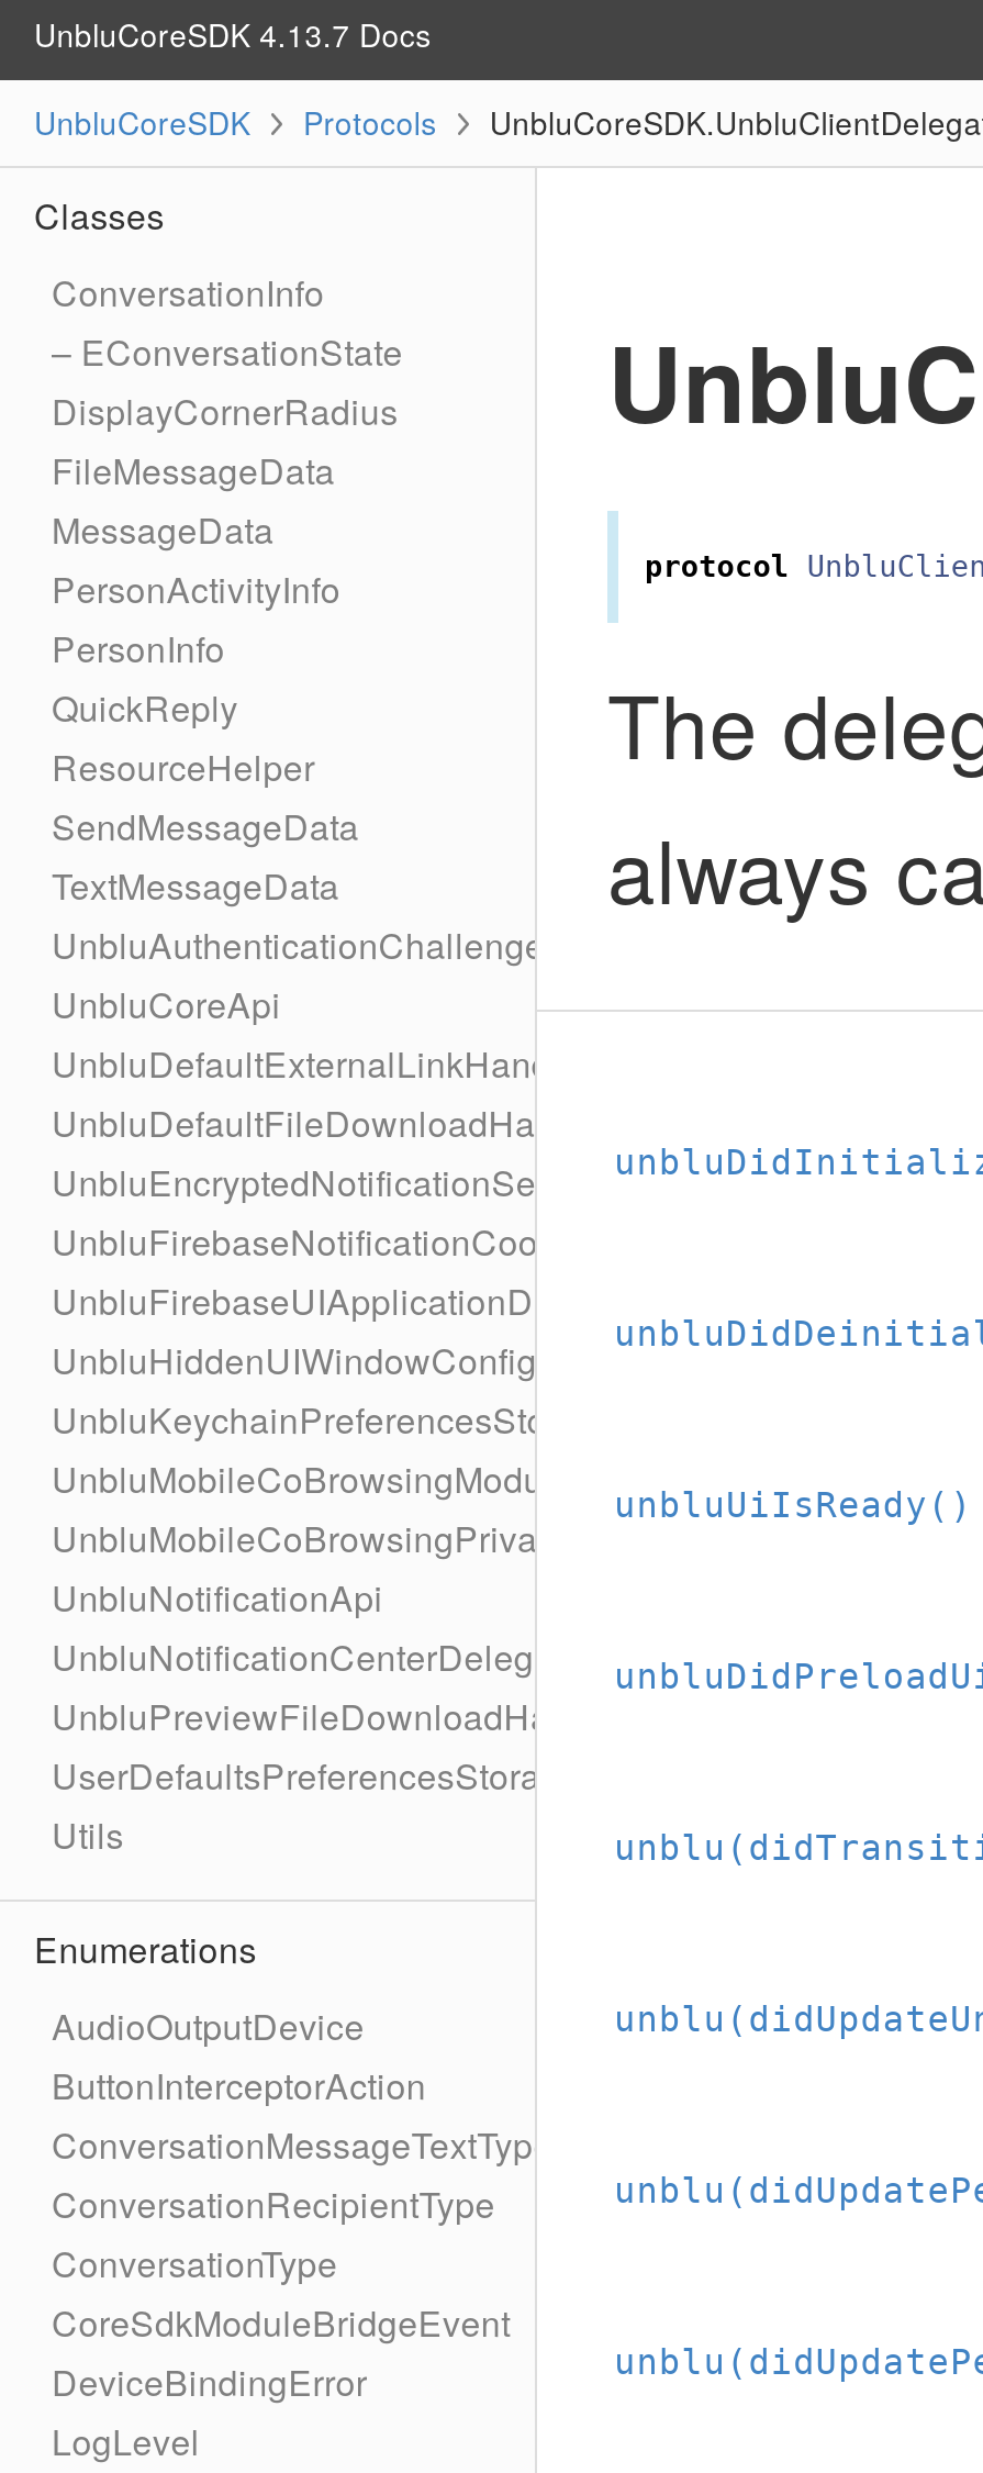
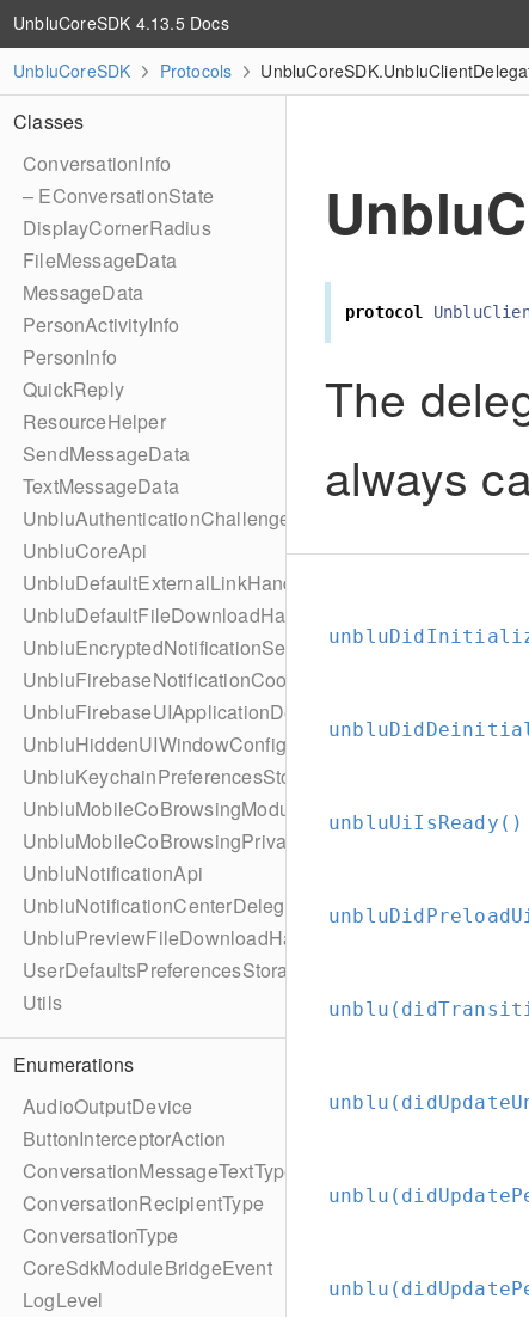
- UnbluCoreSDK 4.13.7 Docs
+ UnbluCoreSDK 4.13.5 Docs

- DeviceBindingError
